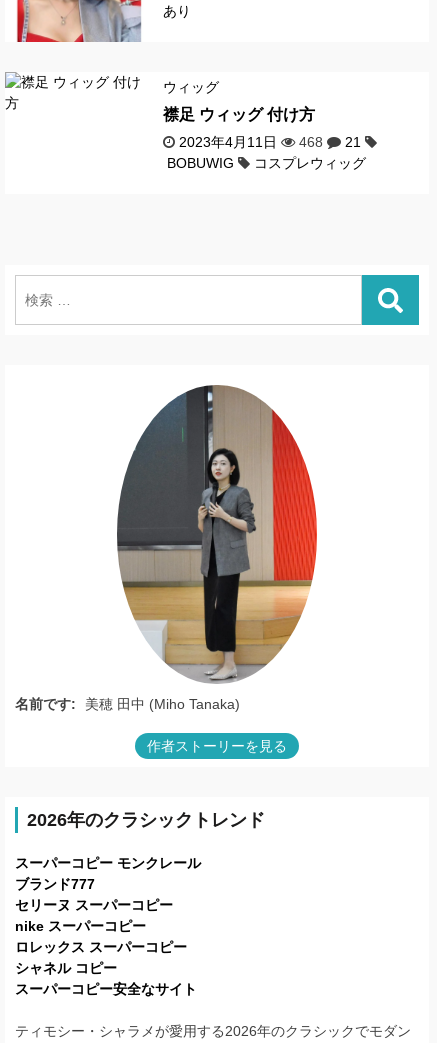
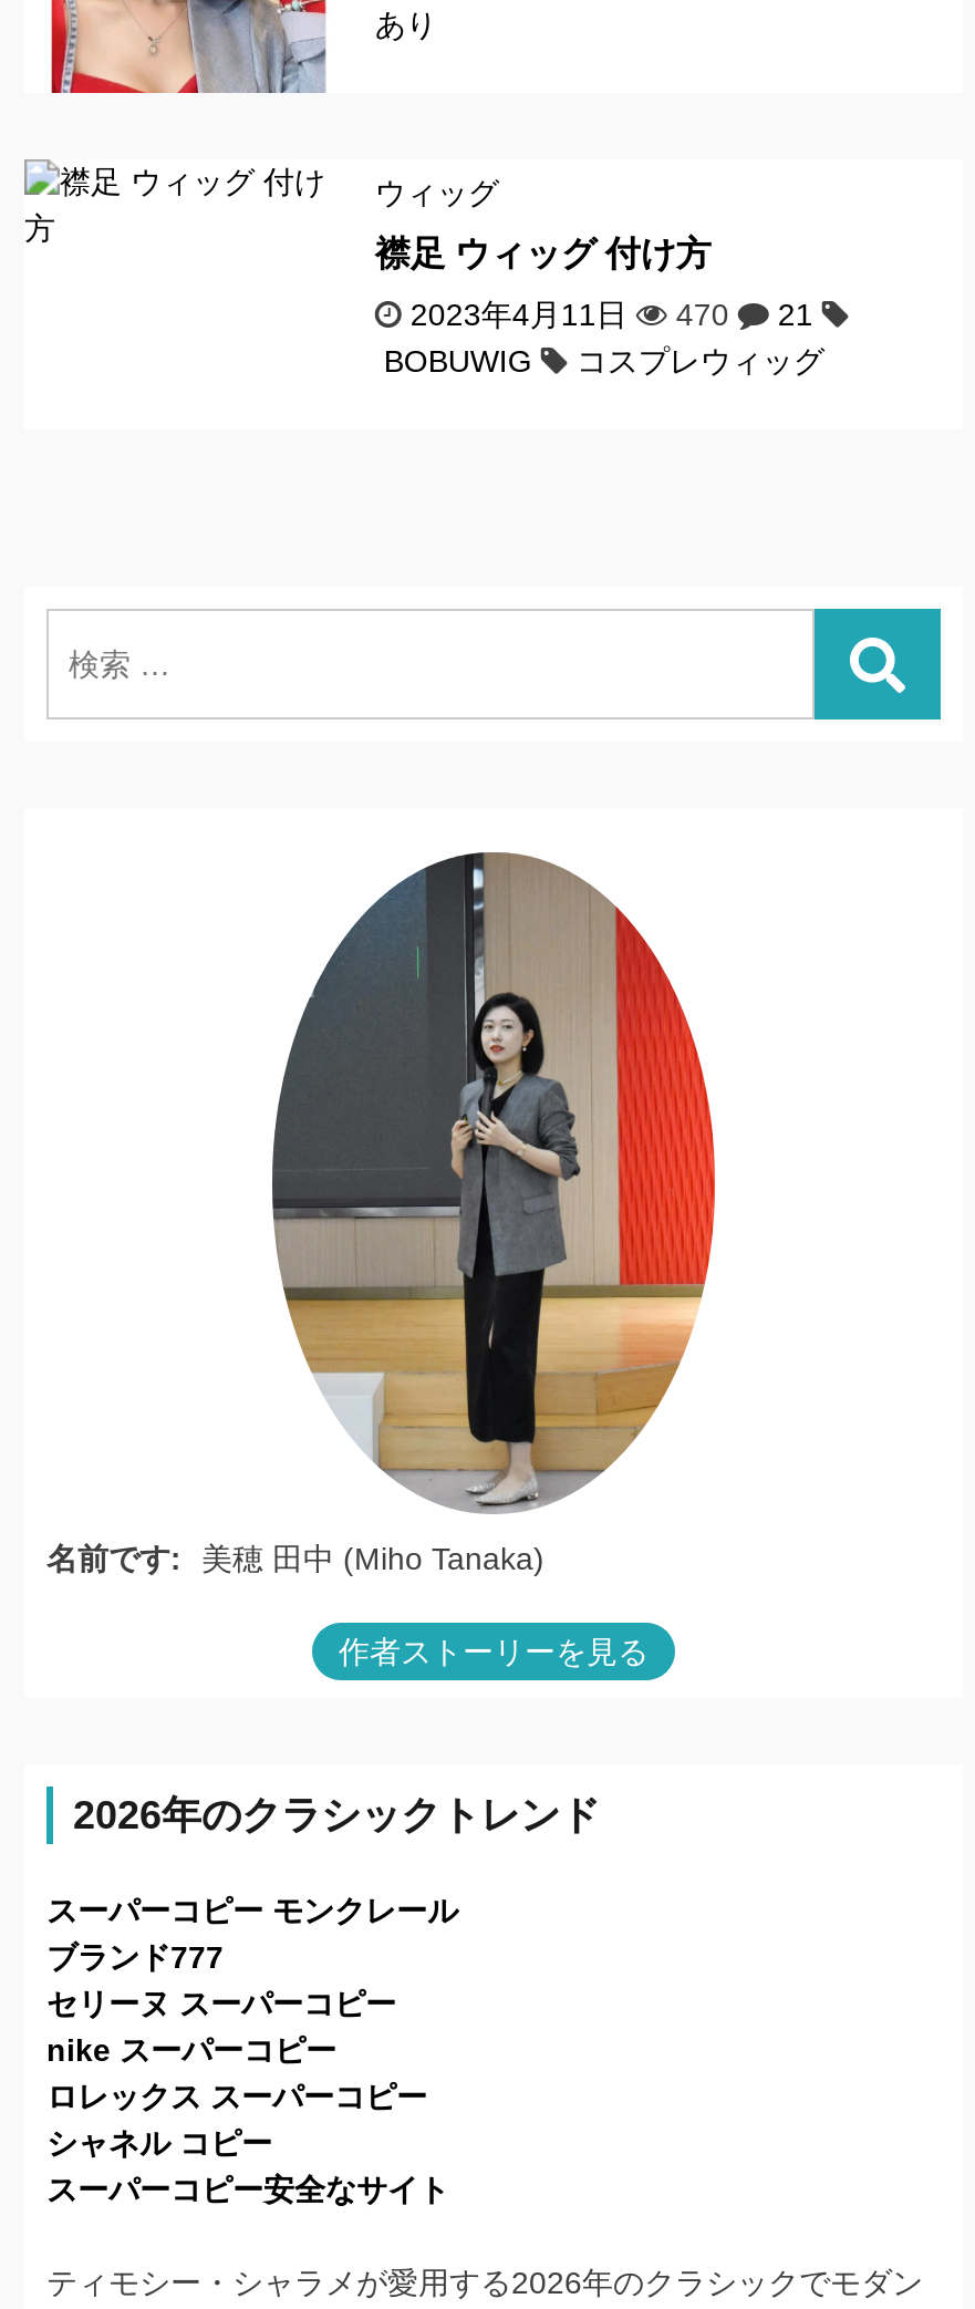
- 2023年4月11日 468 21
+ 2023年4月11日 470 21
